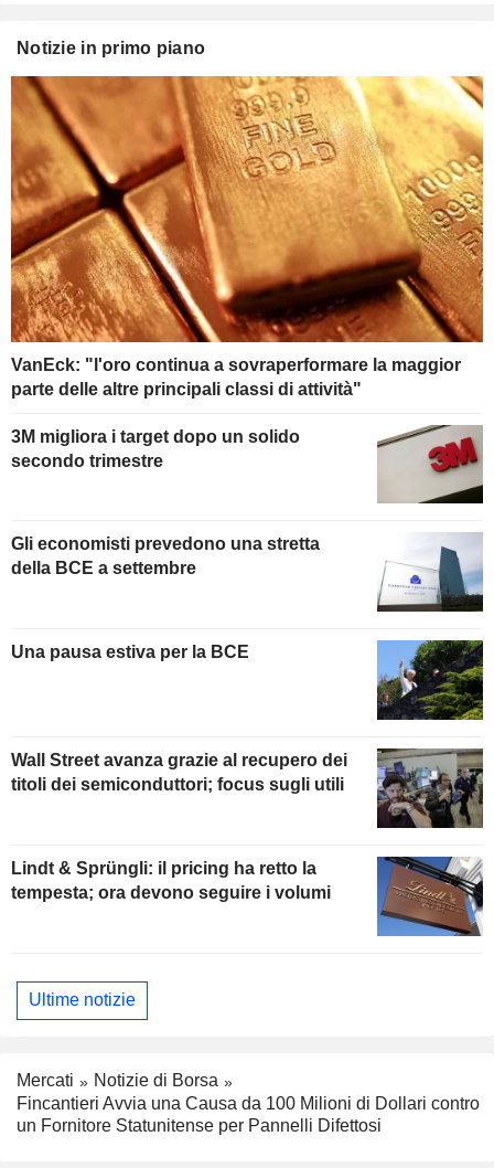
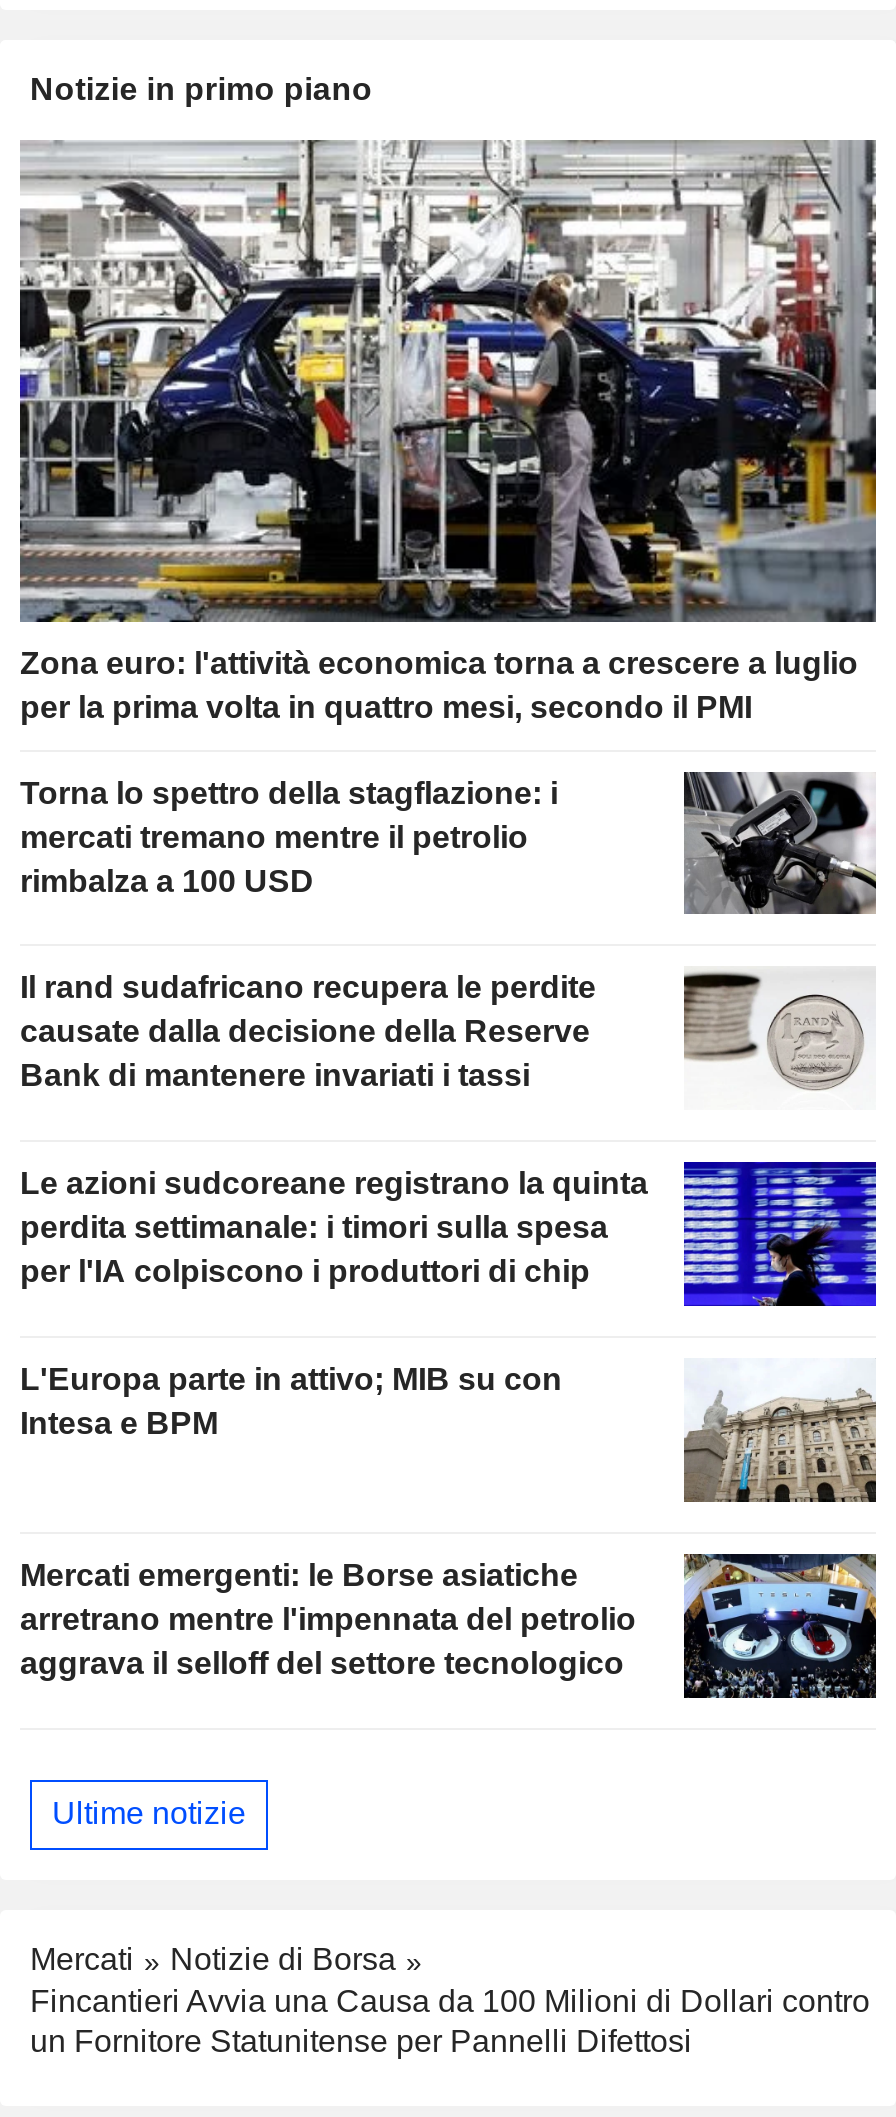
- [image]
- VanEck: "l'oro continua a sovraperformare la maggior
- parte delle altre principali classi di attività"
+ [image]
+ Zona euro: l'attività economica torna a crescere a luglio
+ per la prima volta in quattro mesi, secondo il PMI

- 3M migliora i target dopo un solido
- secondo trimestre
+ Torna lo spettro della stagflazione: i
+ mercati tremano mentre il petrolio
+ rimbalza a 100 USD

- [image]
+ [image]

- Gli economisti prevedono una stretta
- della BCE a settembre
+ Il rand sudafricano recupera le perdite
+ causate dalla decisione della Reserve
+ Bank di mantenere invariati i tassi

- [image]
+ [image]

- Una pausa estiva per la BCE
+ Le azioni sudcoreane registrano la quinta
+ perdita settimanale: i timori sulla spesa
+ per l'IA colpiscono i produttori di chip

- [image]
+ [image]

- Wall Street avanza grazie al recupero dei
- titoli dei semiconduttori; focus sugli utili
+ L'Europa parte in attivo; MIB su con
+ Intesa e BPM

- [image]
+ [image]

- Lindt & Sprüngli: il pricing ha retto la
- tempesta; ora devono seguire i volumi
+ Mercati emergenti: le Borse asiatiche
+ arretrano mentre l'impennata del petrolio
+ aggrava il selloff del settore tecnologico

- [image]
+ [image]
